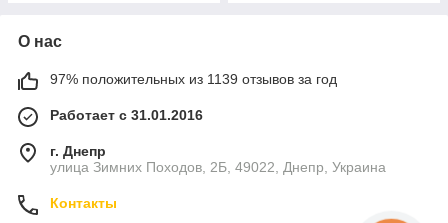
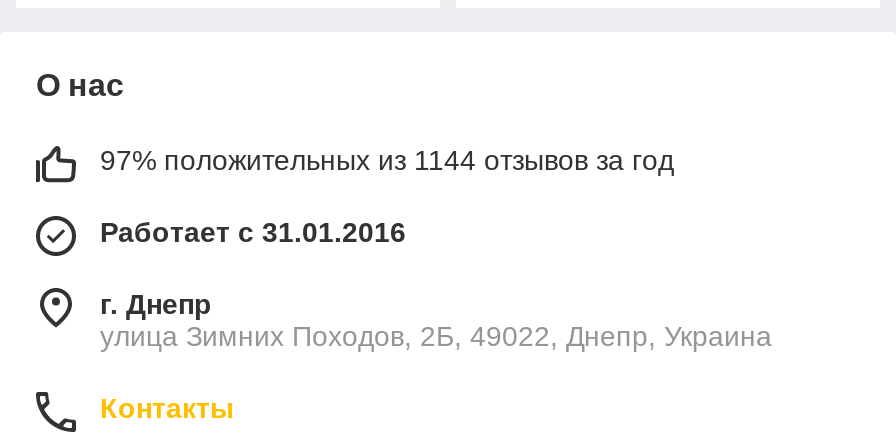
- 97% положительных из 1139 отзывов за год
+ 97% положительных из 1144 отзывов за год
